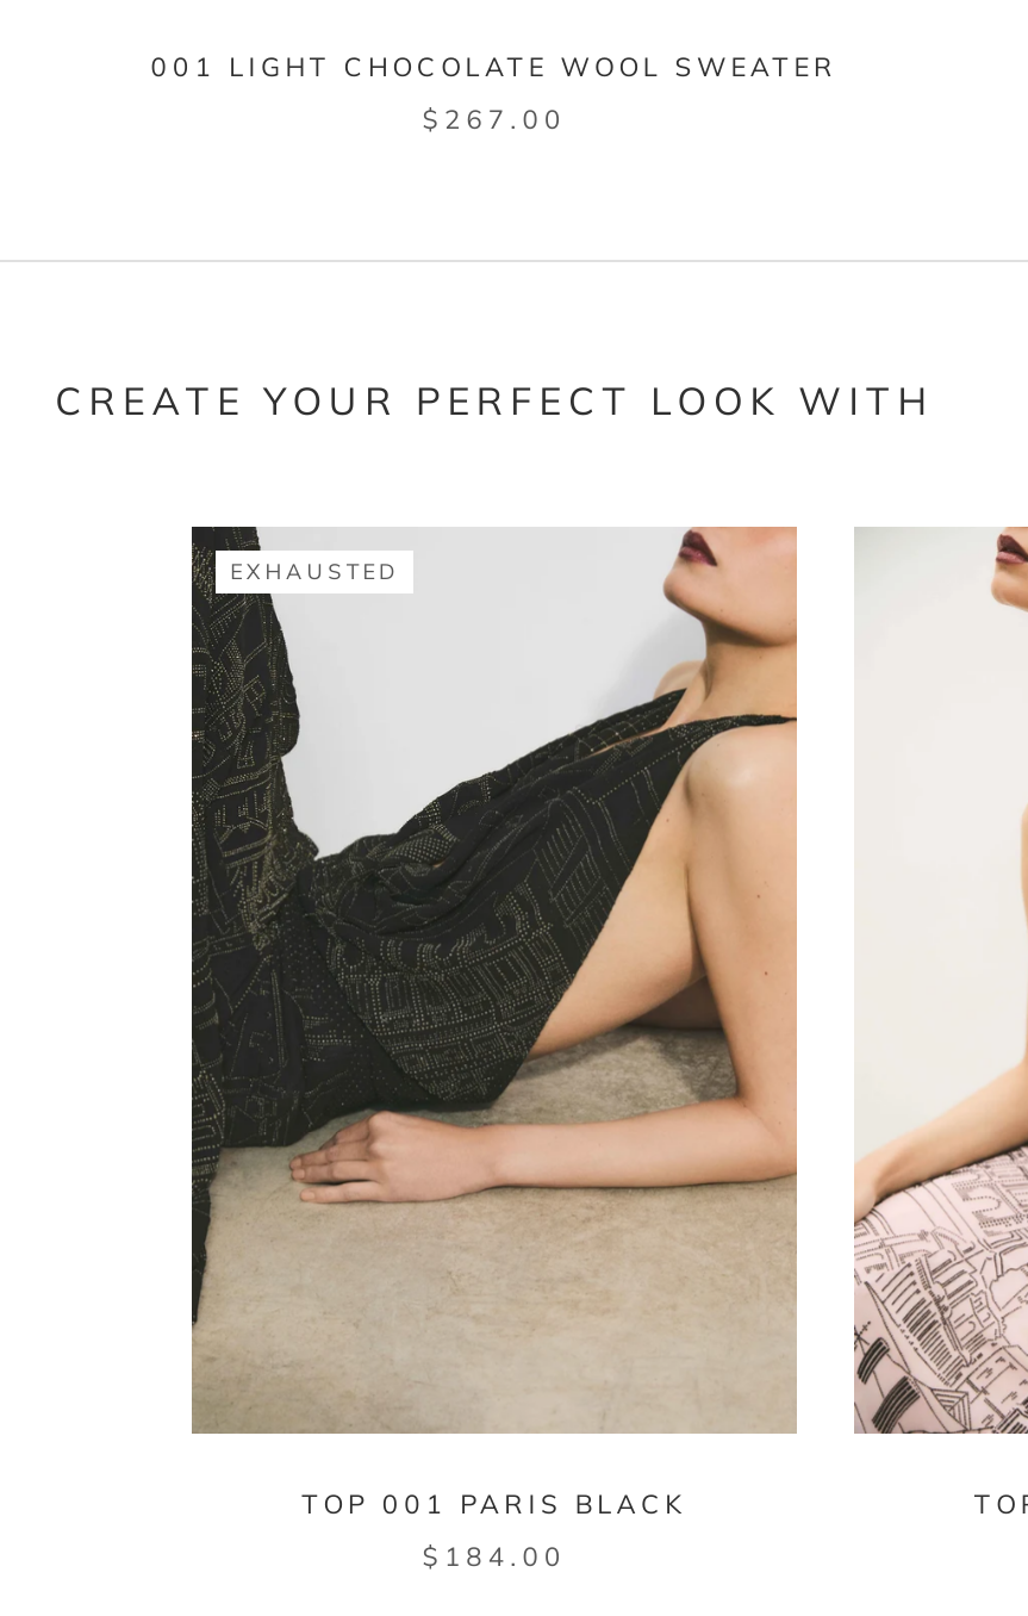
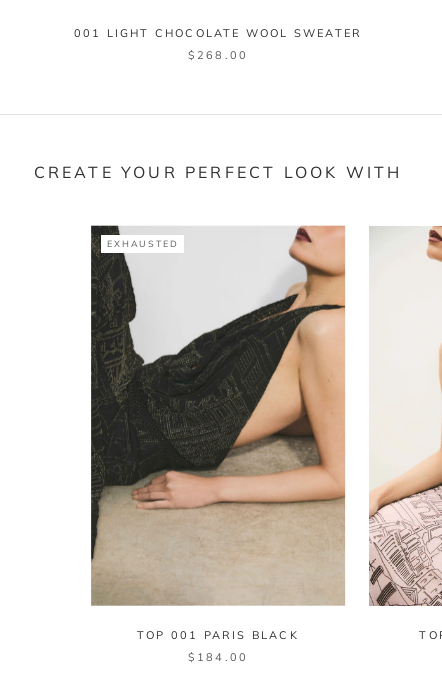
- $267.00
+ $268.00
